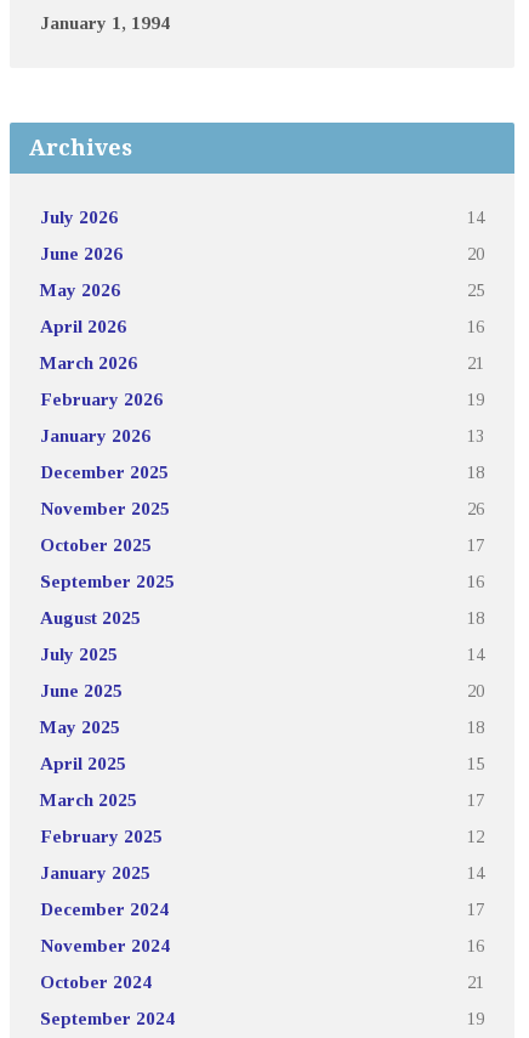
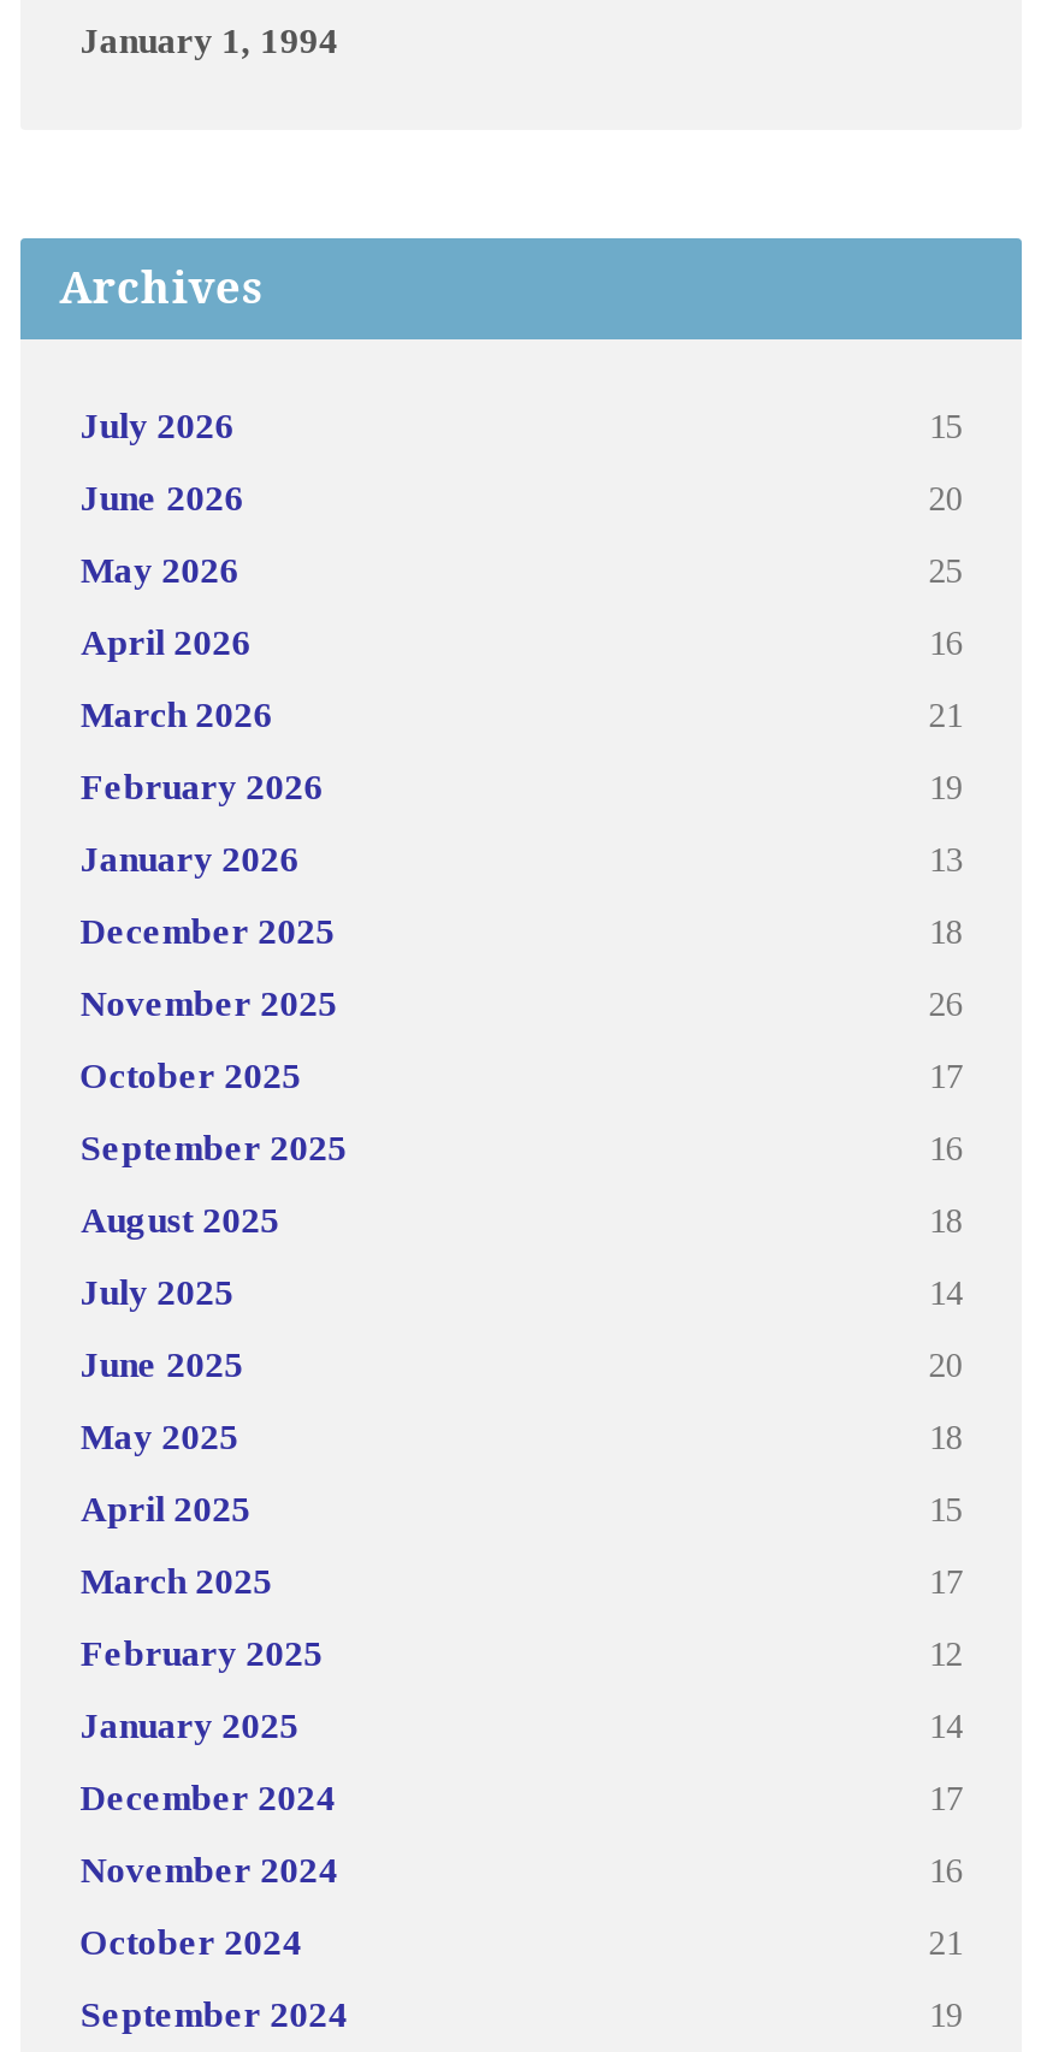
- 14
+ 15
